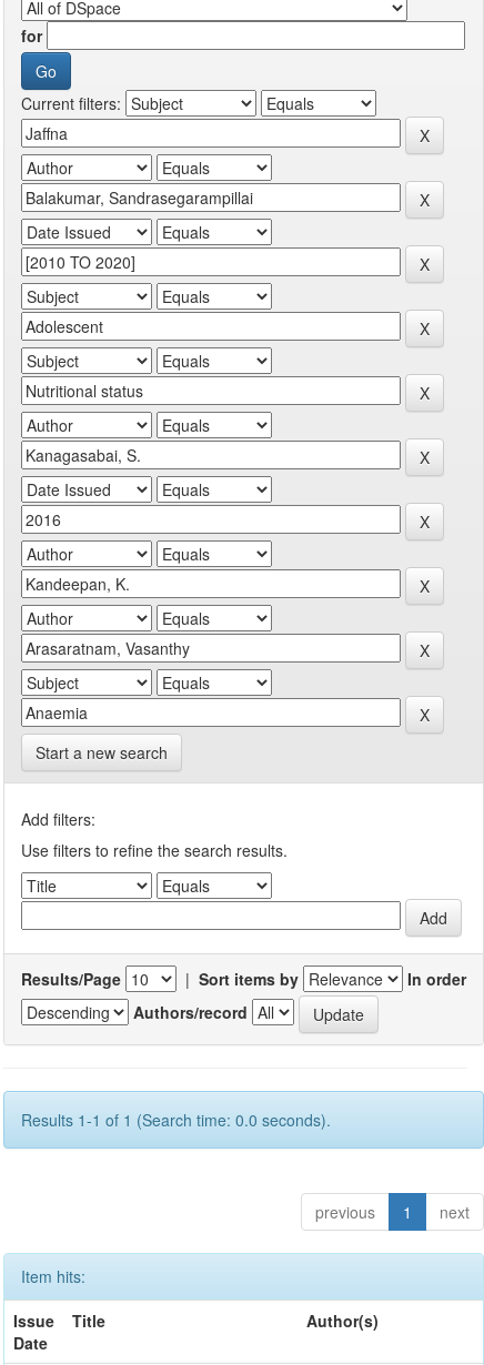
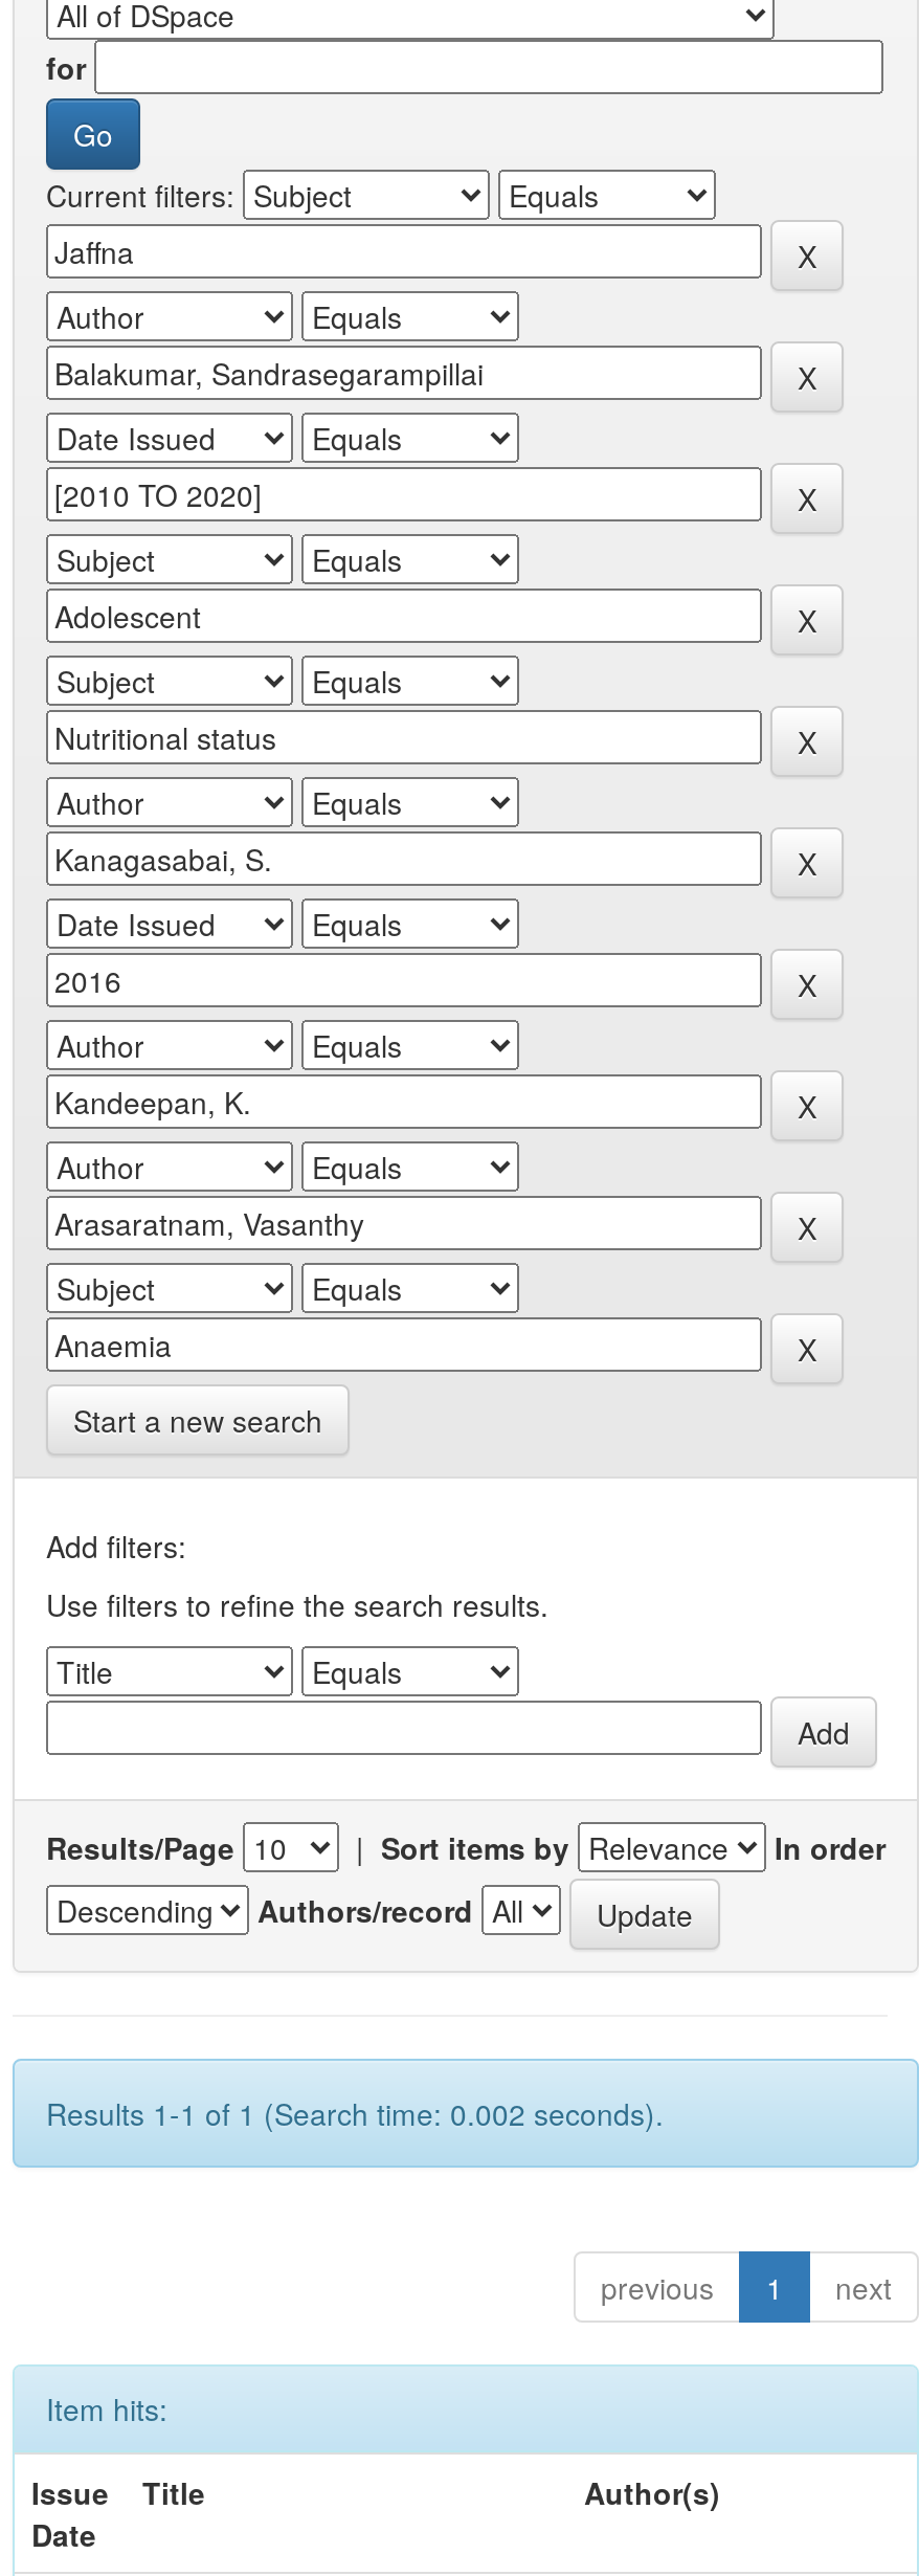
- Results 1-1 of 1 (Search time: 0.0 seconds).
+ Results 1-1 of 1 (Search time: 0.002 seconds).
